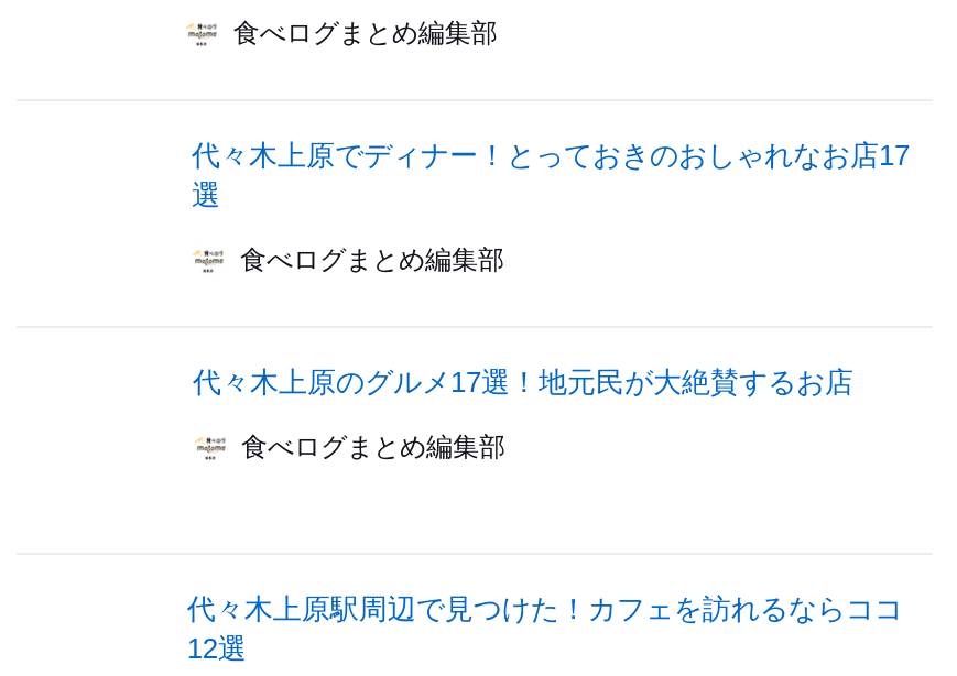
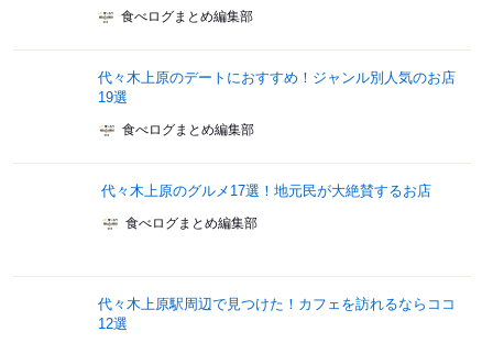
- 代々木上原でディナー！とっておきのおしゃれなお店17
- 選
+ 代々木上原のデートにおすすめ！ジャンル別人気のお店
+ 19選
